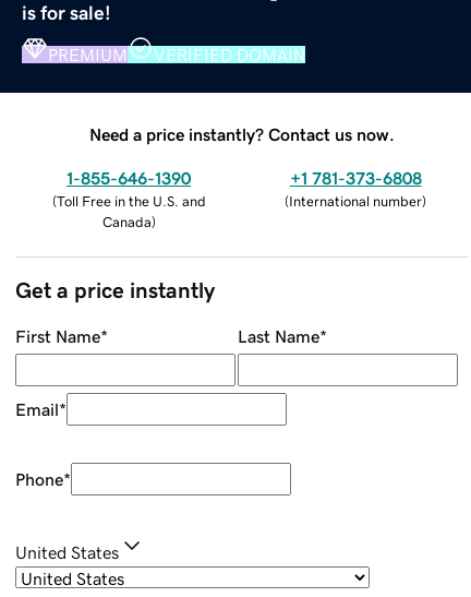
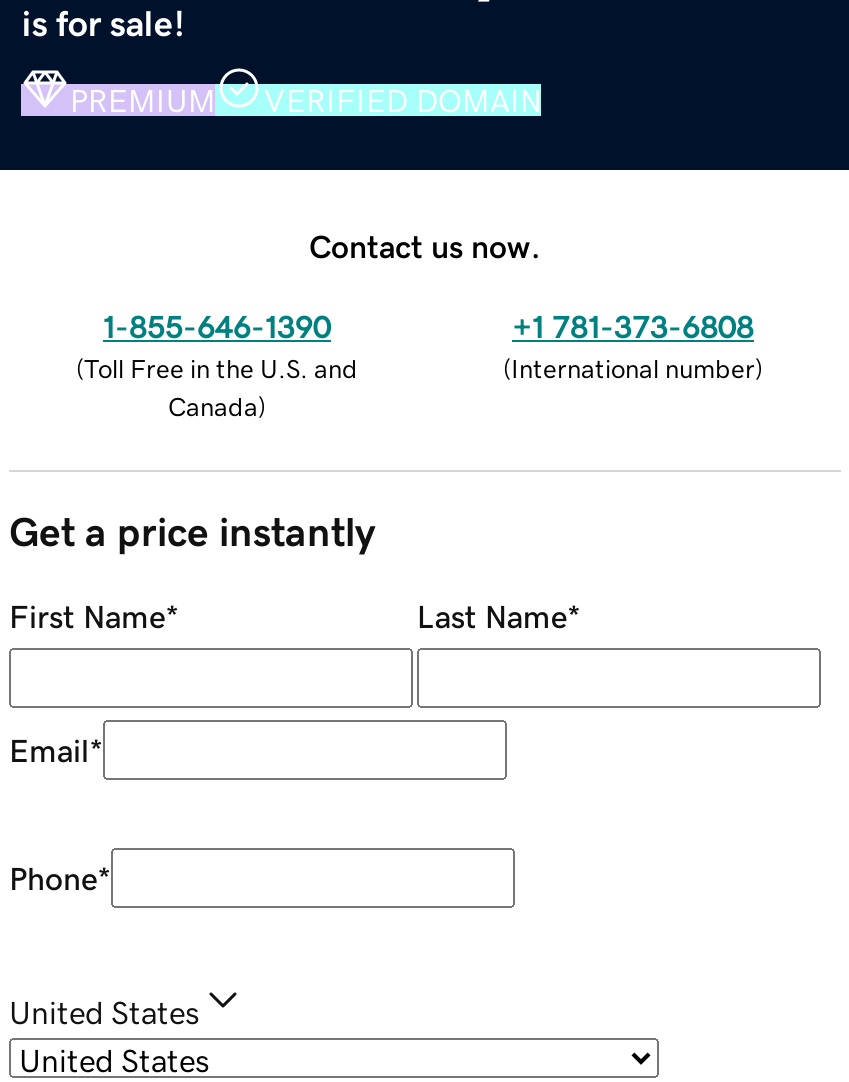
- Need a price instantly? Contact us now.
+ Contact us now.
